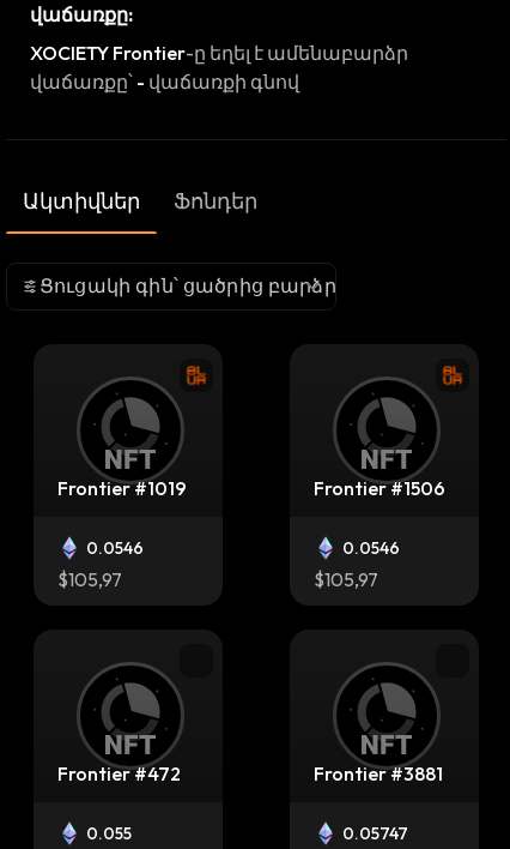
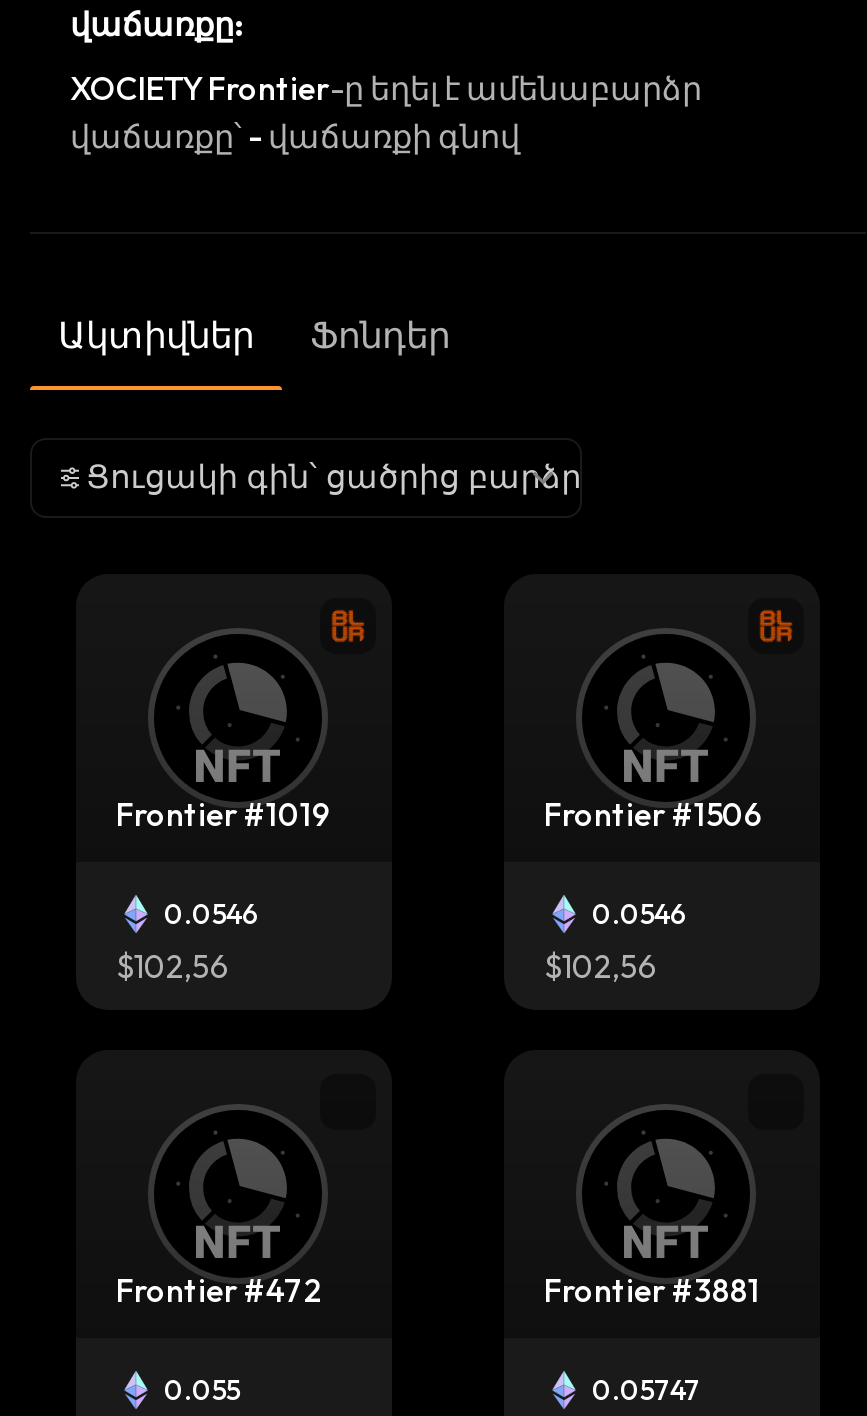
- $105,97
+ $102,56

- $105,97
+ $102,56
